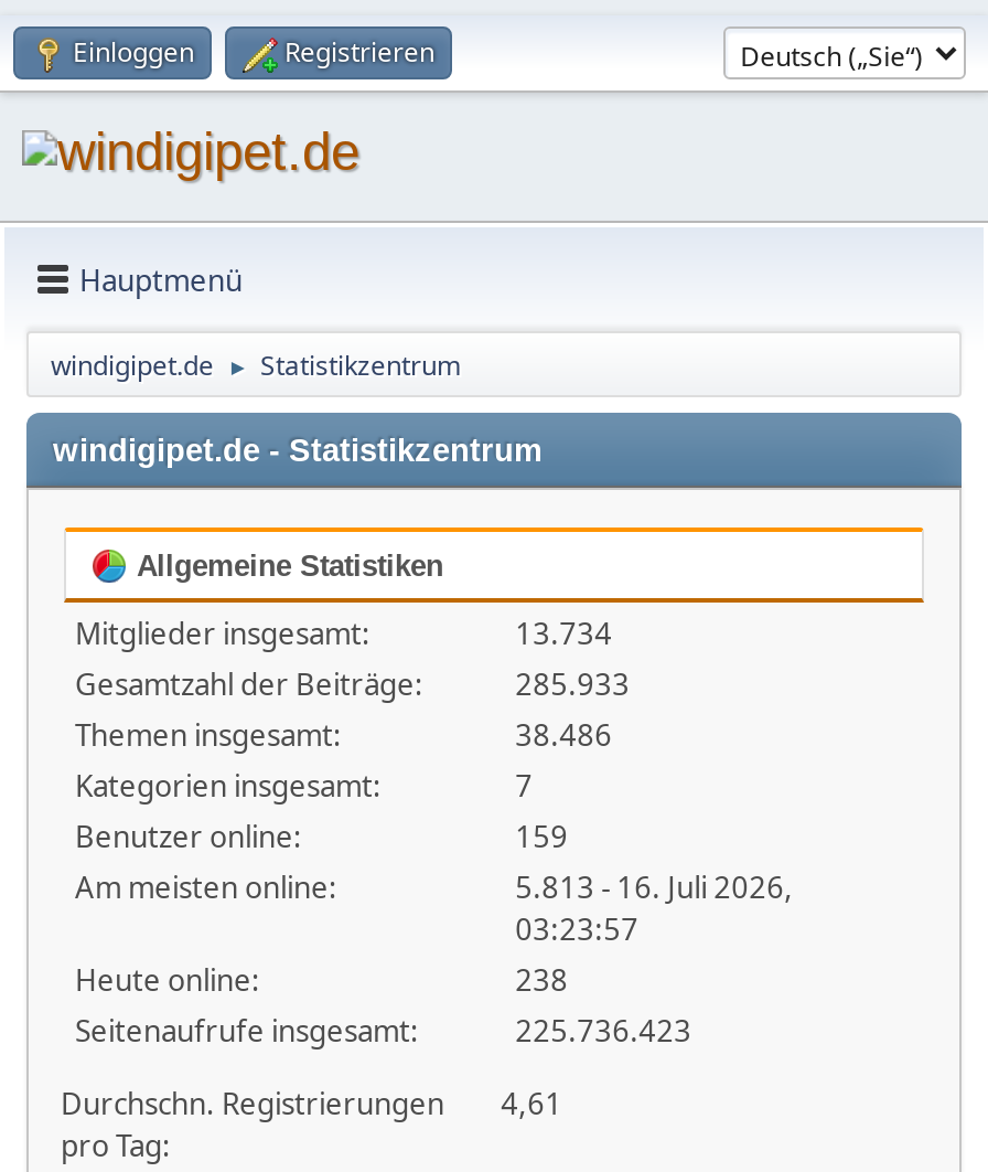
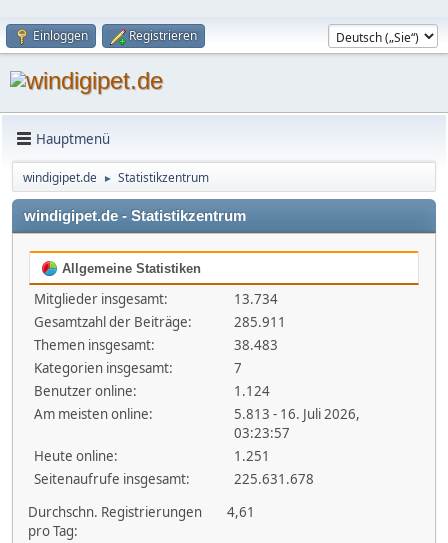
- 285.933
+ 285.911

- 38.486
+ 38.483

- 159
+ 1.124

- 238
+ 1.251

- 225.736.423
+ 225.631.678
